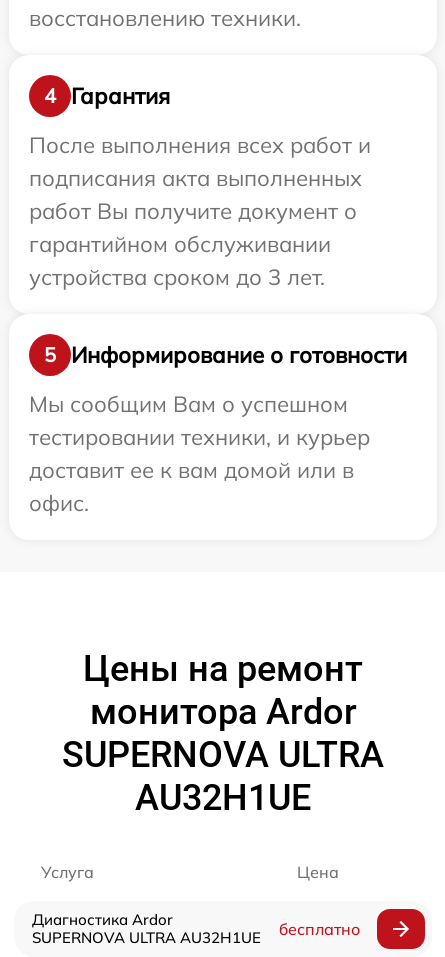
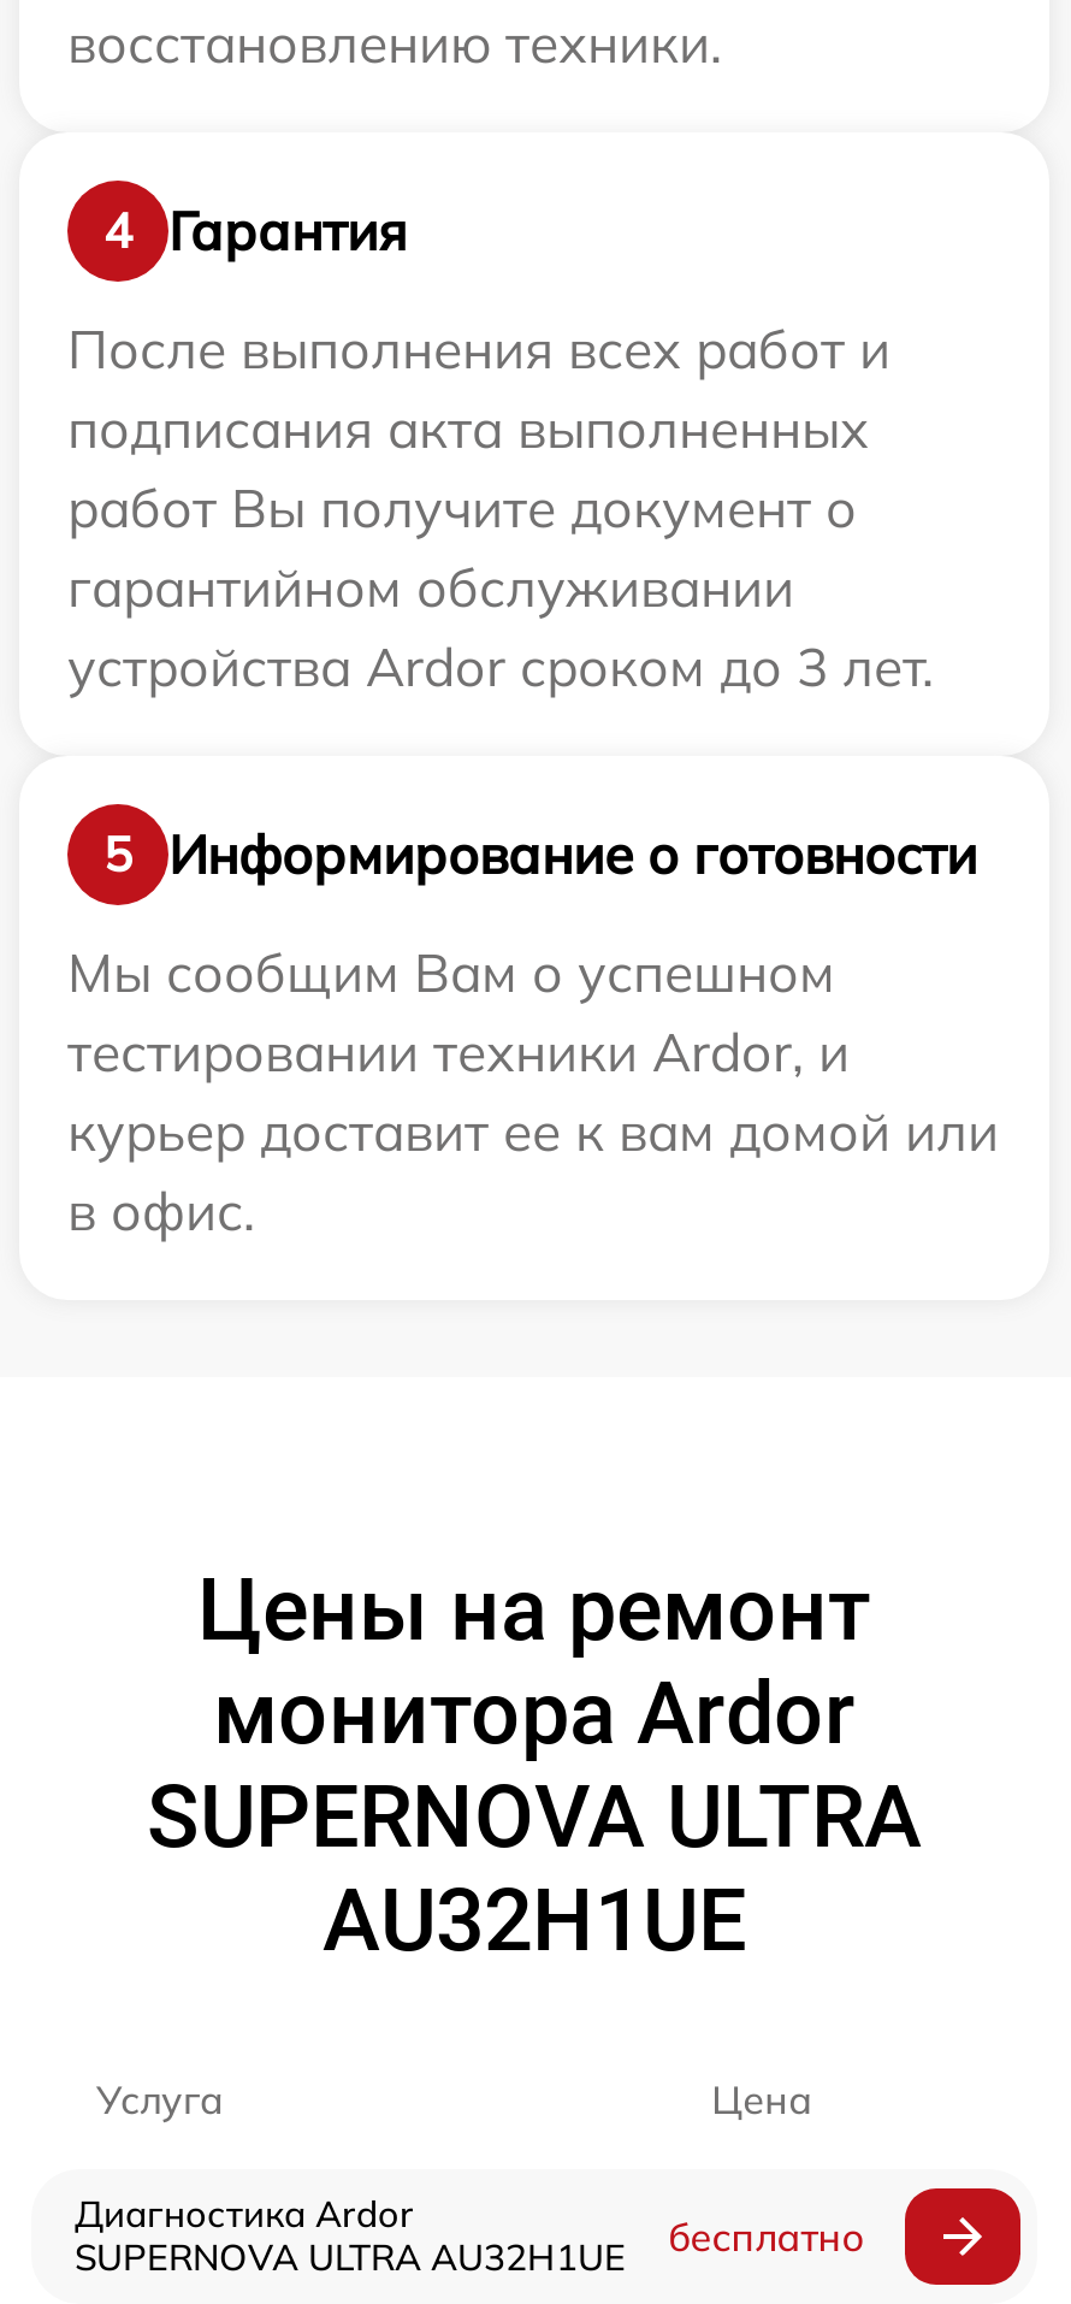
- устройства сроком до 3 лет.
+ устройства Ardor сроком до 3 лет.

- тестировании техники, и курьер
- доставит ее к вам домой или в
- офис.
+ тестировании техники Ardor, и
+ курьер доставит ее к вам домой или
+ в офис.
